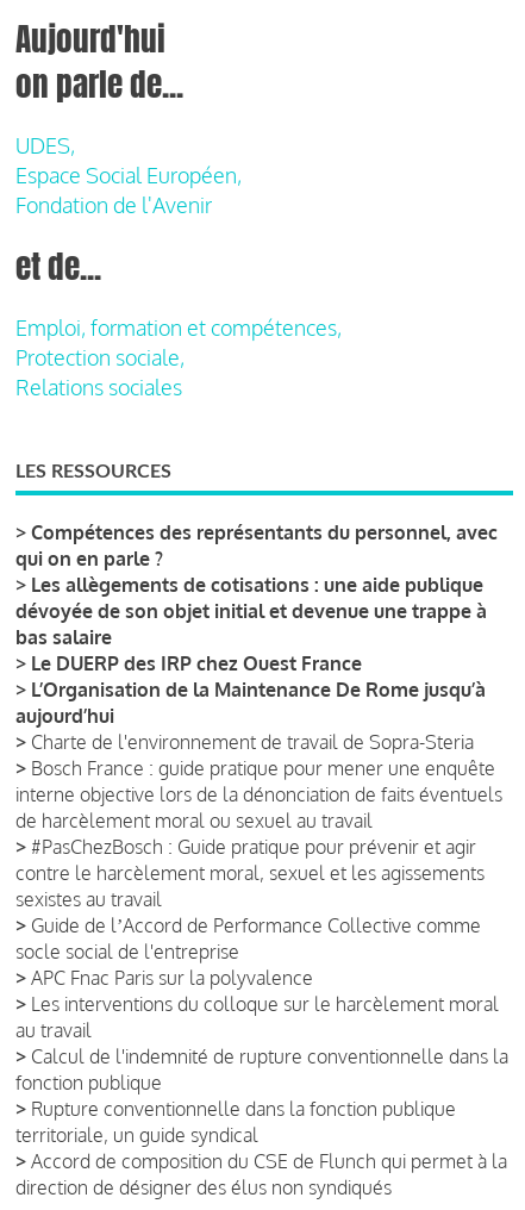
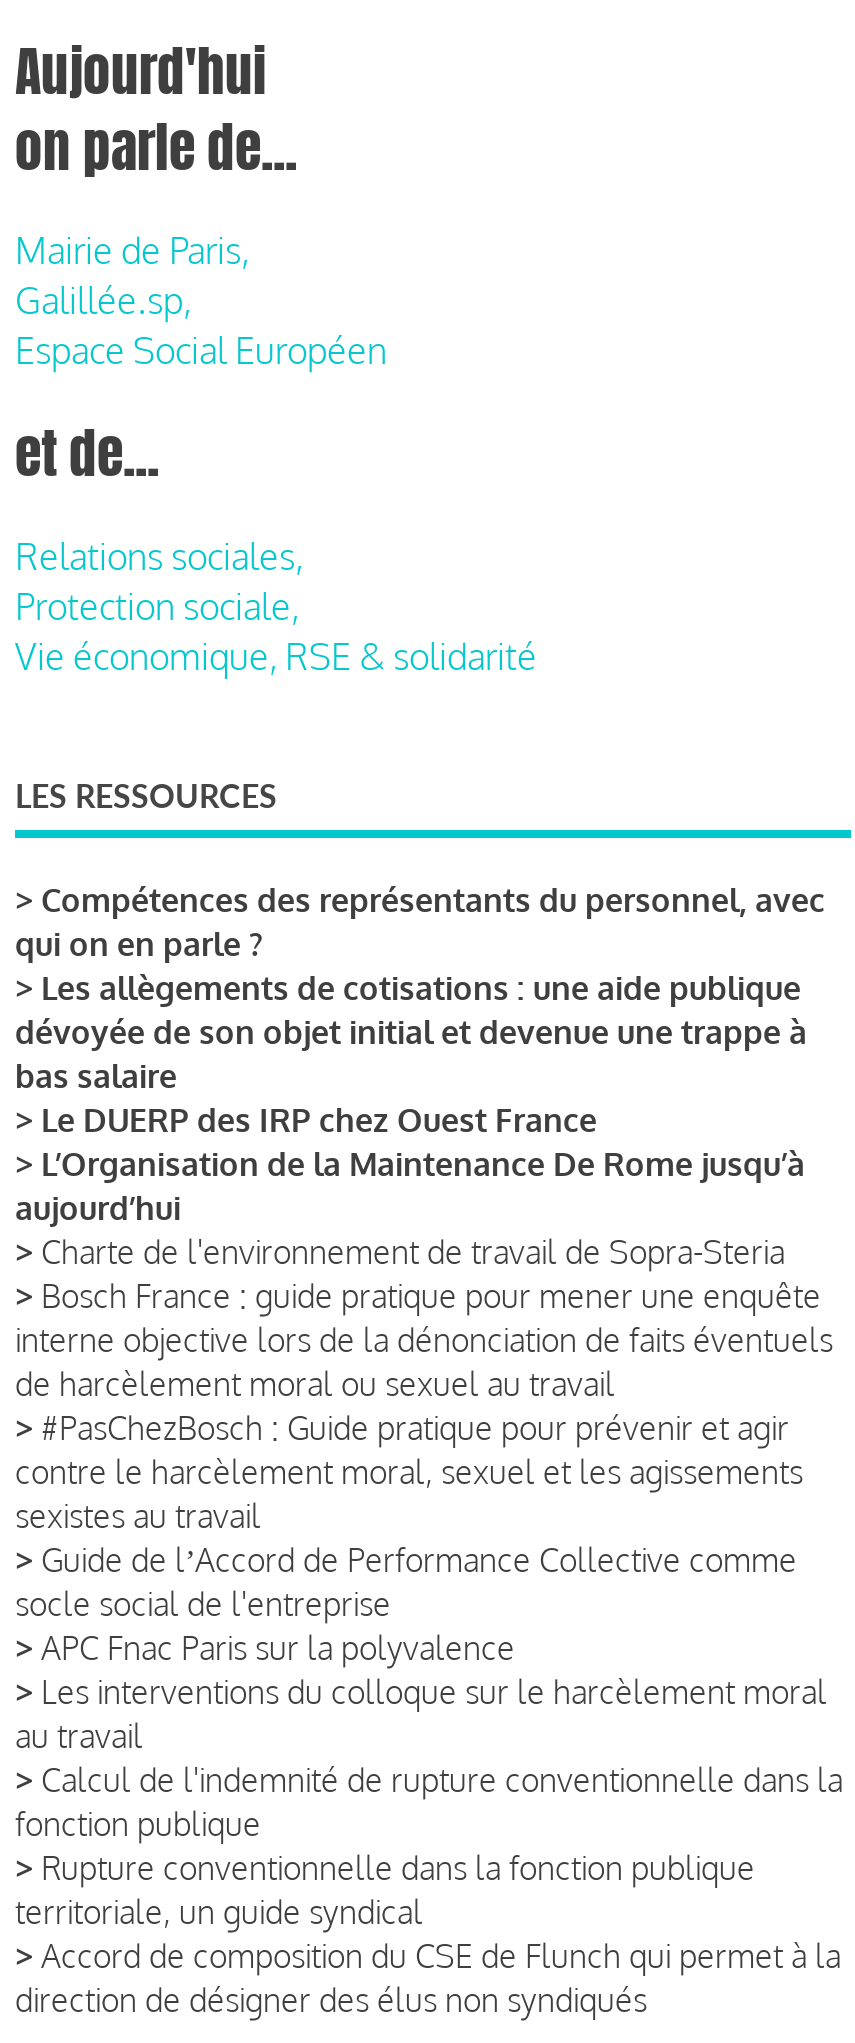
- UDES,
- Espace Social Européen,
- Fondation de l'Avenir
+ Mairie de Paris,
+ Galillée.sp,
+ Espace Social Européen

- Emploi, formation et compétences,
+ Relations sociales,

- Relations sociales
+ Vie économique, RSE & solidarité
